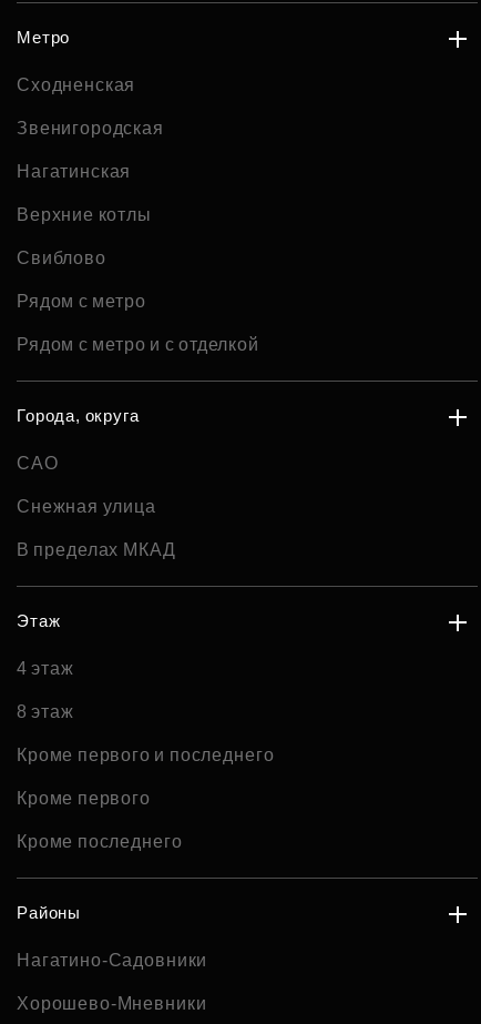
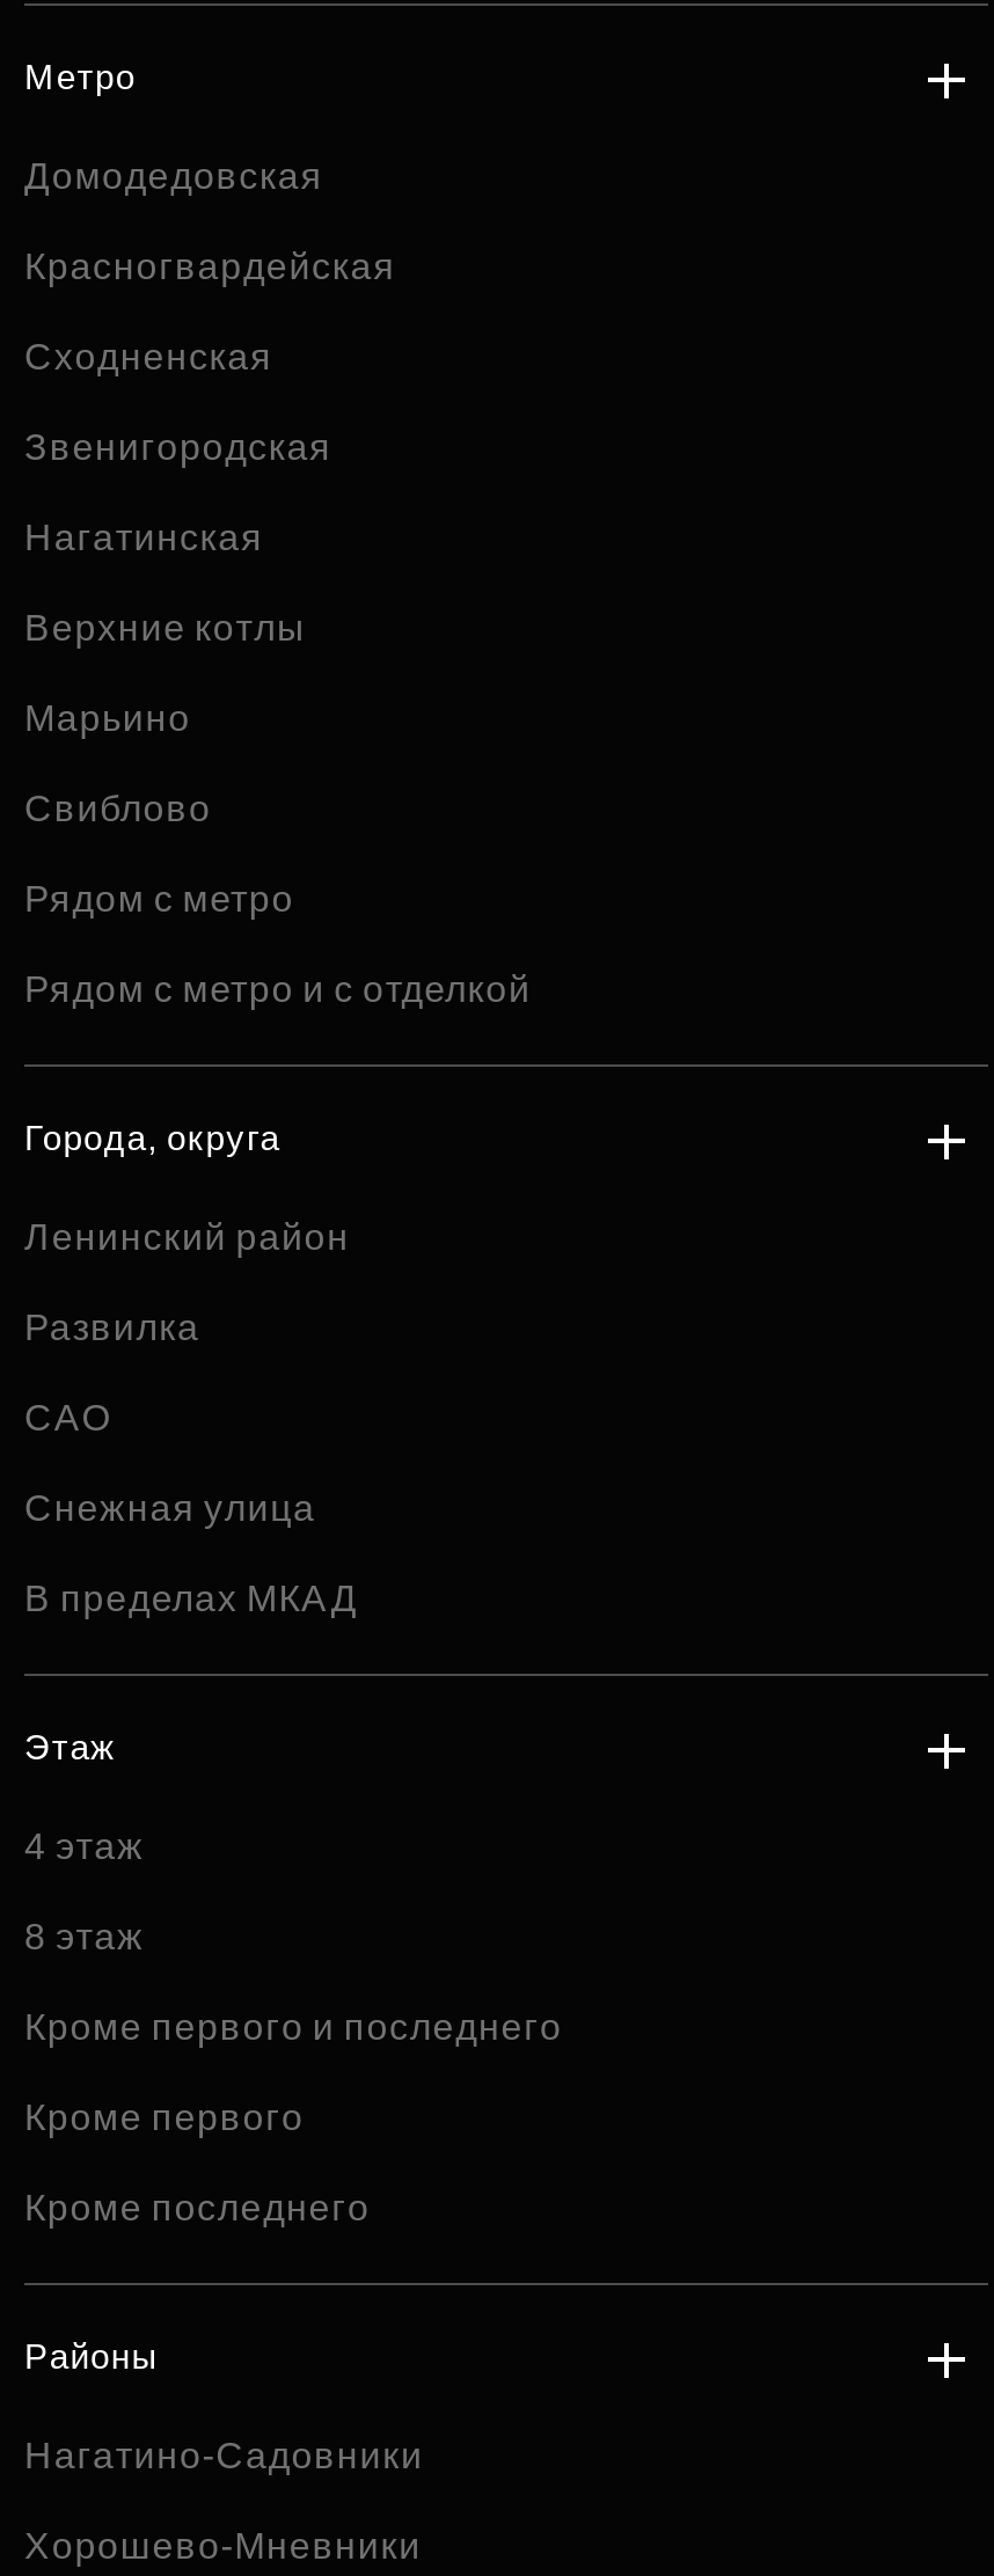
+ Домодедовская
+ Красногвардейская

+ Марьино

+ Ленинский район
+ Развилка
